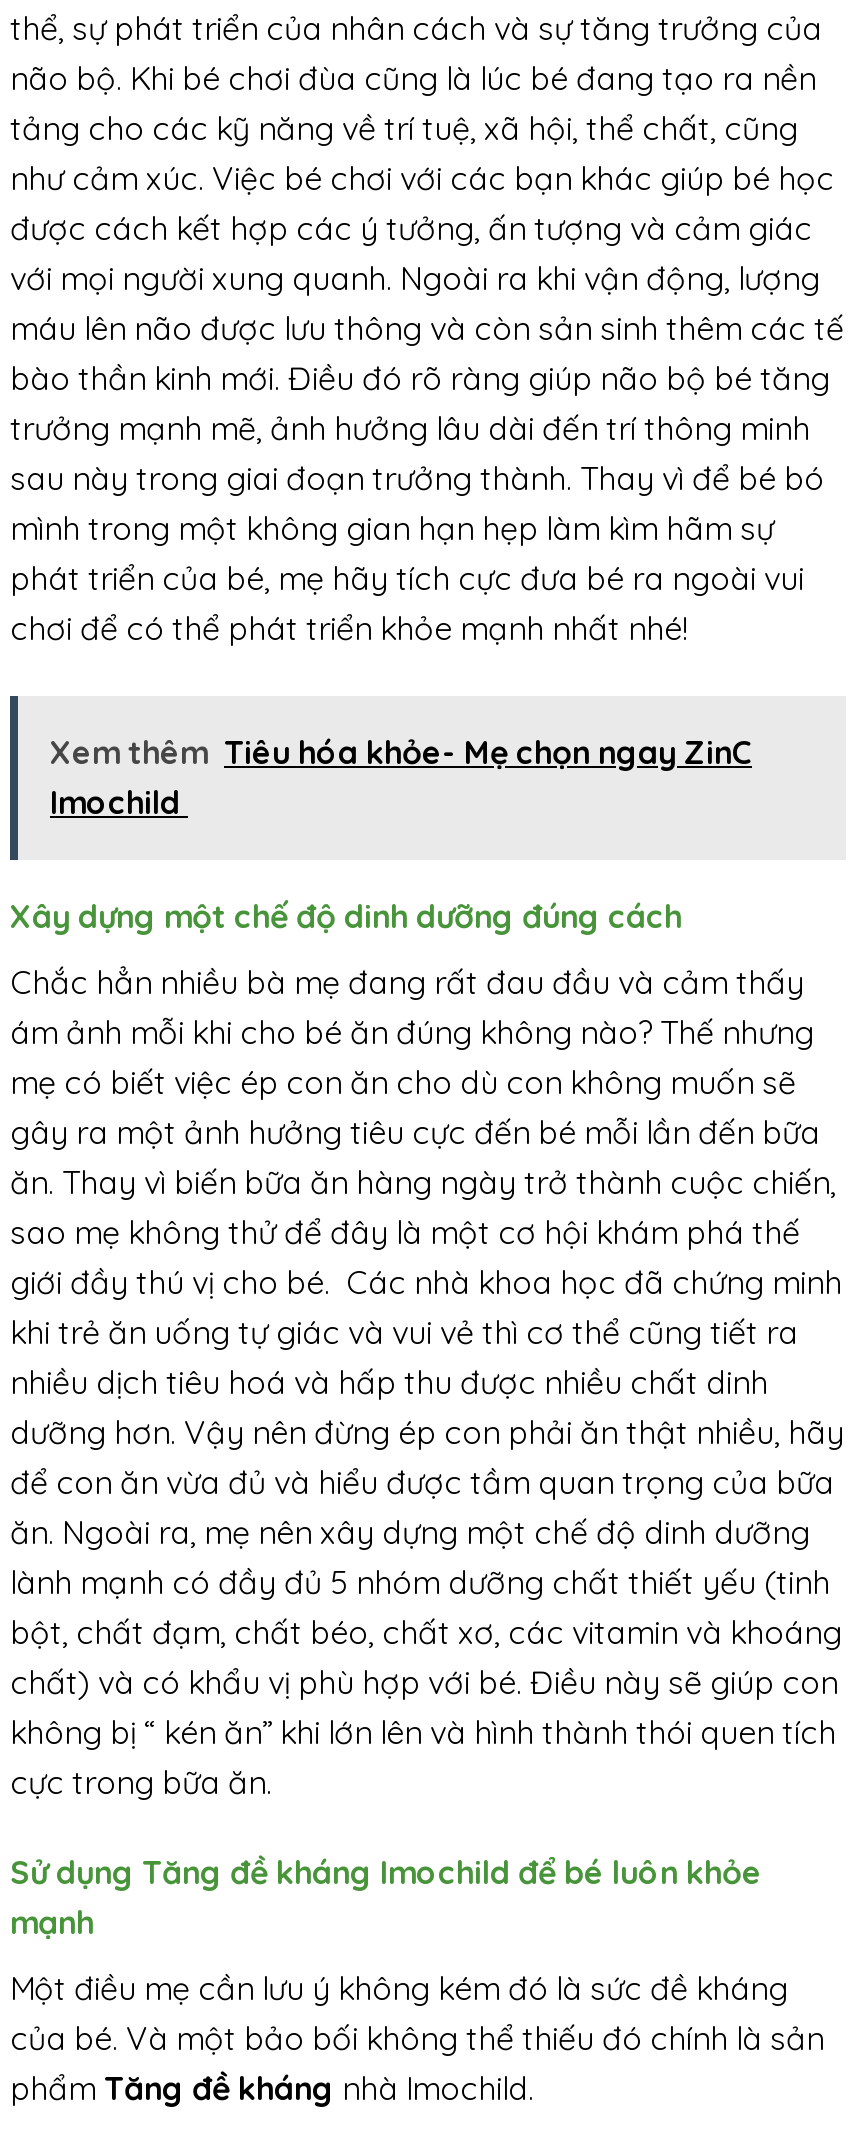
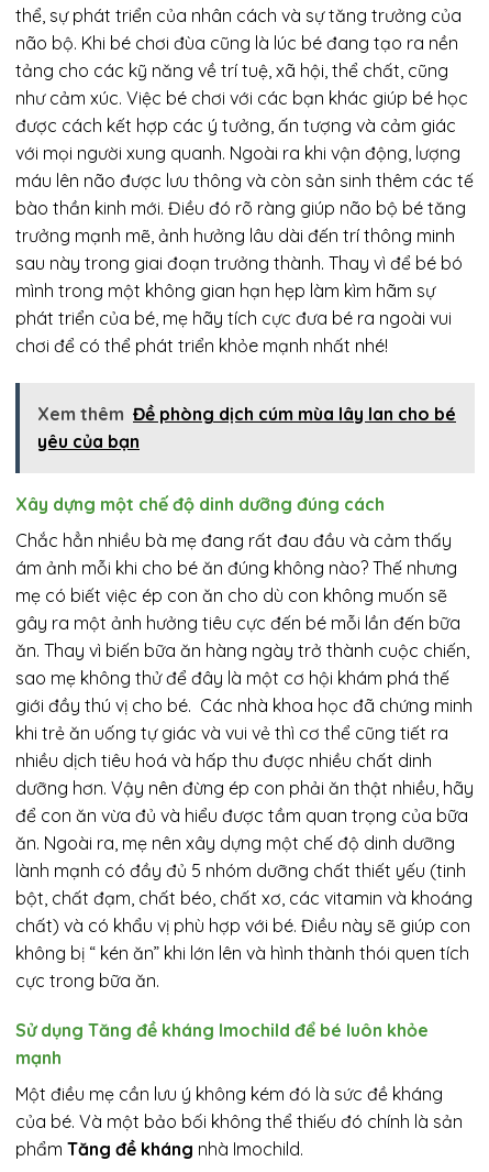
- Xem thêm Tiêu hóa khỏe- Mẹ chọn ngay ZinC
- Imochild
+ Xem thêm Đề phòng dịch cúm mùa lây lan cho bé
+ yêu của bạn
